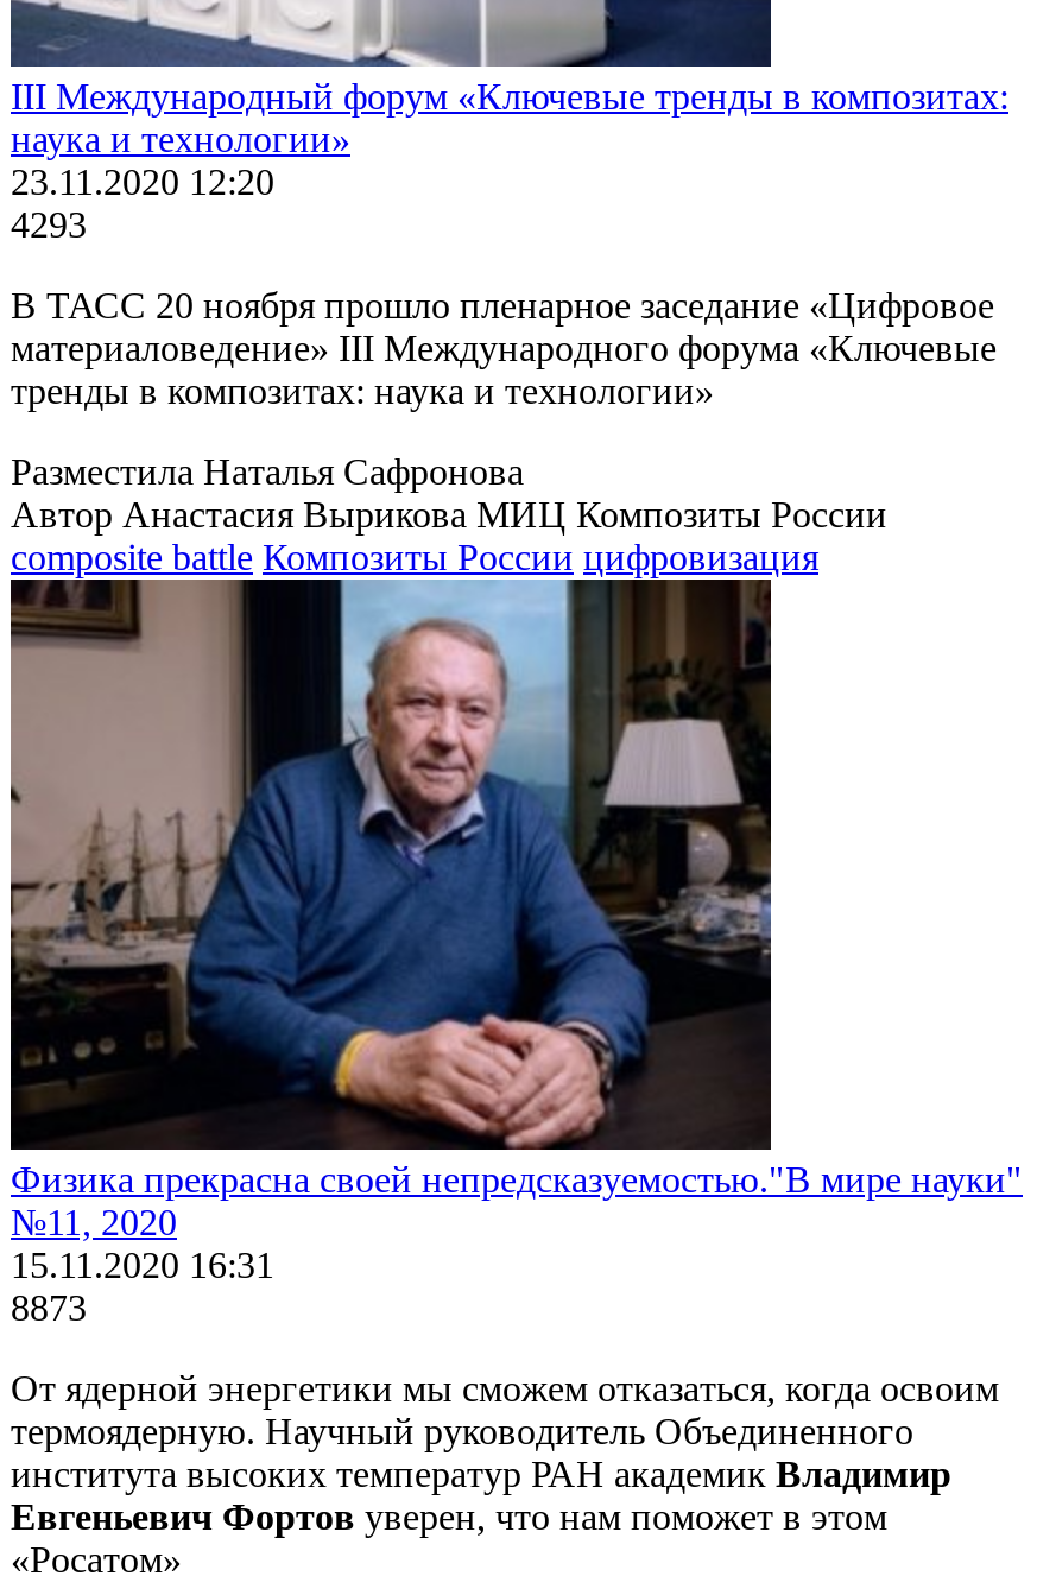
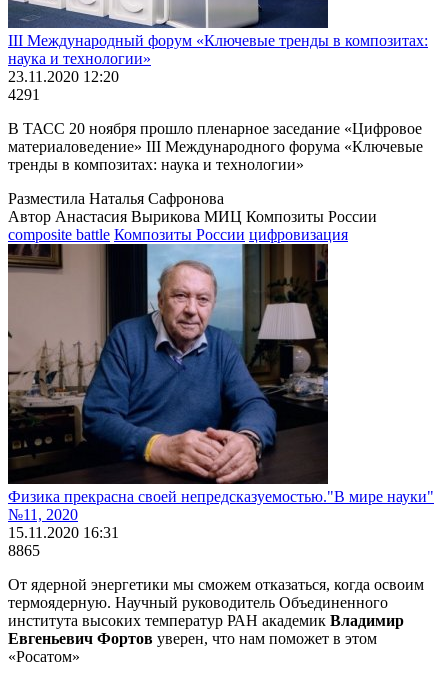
- 4293
+ 4291

- 8873
+ 8865
